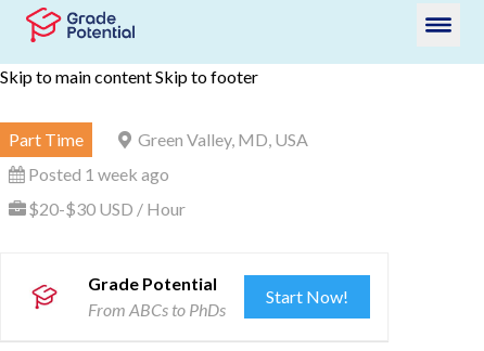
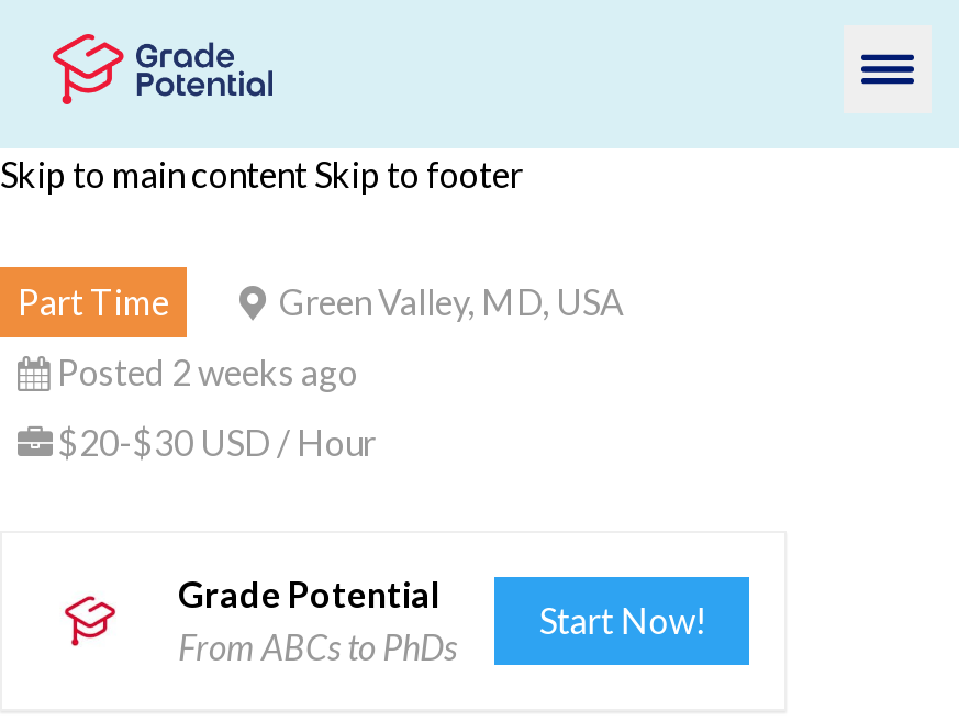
- Posted 1 week ago
+ Posted 2 weeks ago
